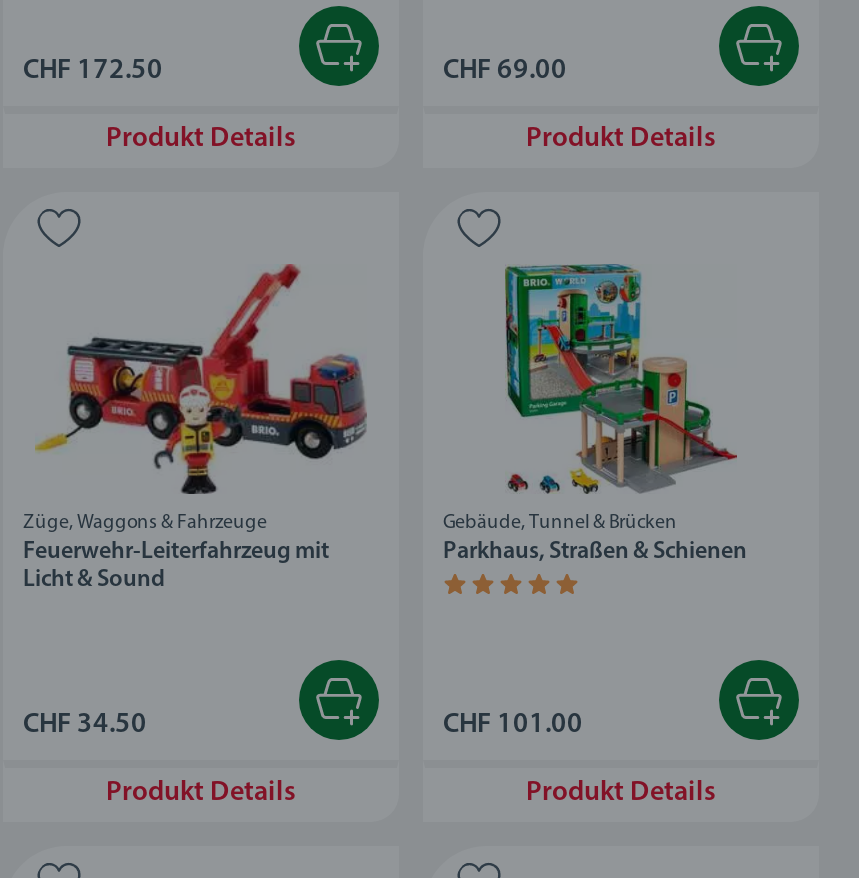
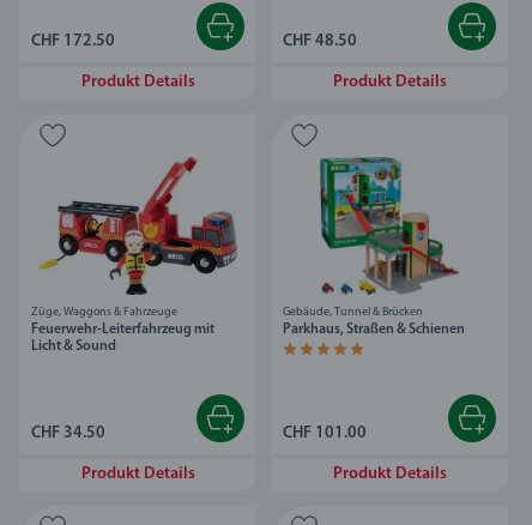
- CHF 69.00
+ CHF 48.50
